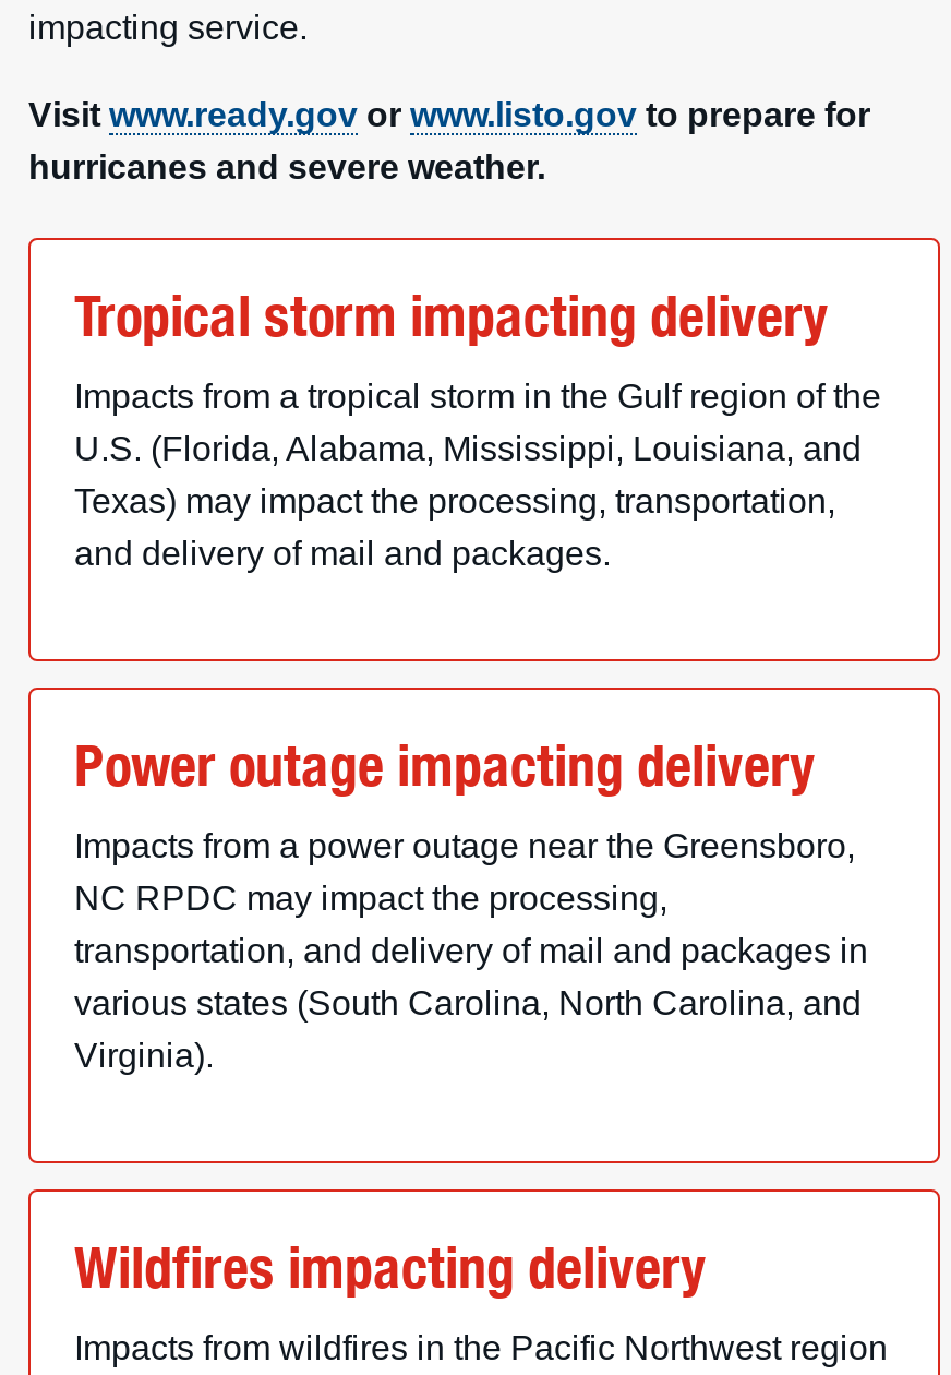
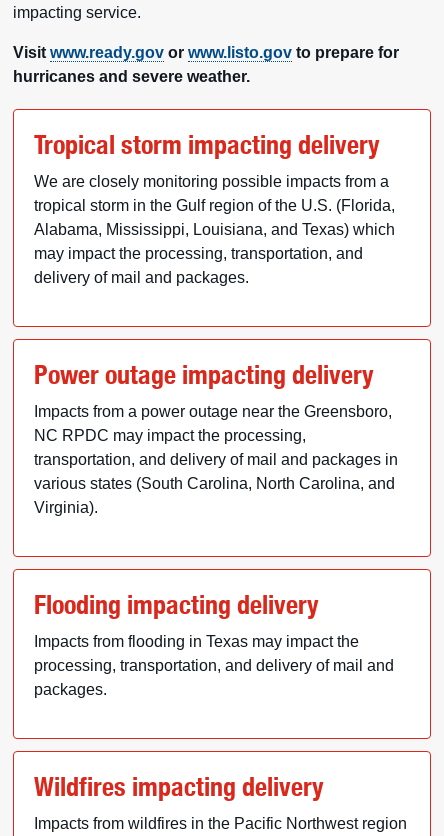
- Impacts from a tropical storm in the Gulf region of the
- U.S. (Florida, Alabama, Mississippi, Louisiana, and
- Texas) may impact the processing, transportation,
- and delivery of mail and packages.
+ We are closely monitoring possible impacts from a
+ tropical storm in the Gulf region of the U.S. (Florida,
+ Alabama, Mississippi, Louisiana, and Texas) which
+ may impact the processing, transportation, and
+ delivery of mail and packages.

+ Flooding impacting delivery
+ Impacts from flooding in Texas may impact the
+ processing, transportation, and delivery of mail and
+ packages.
